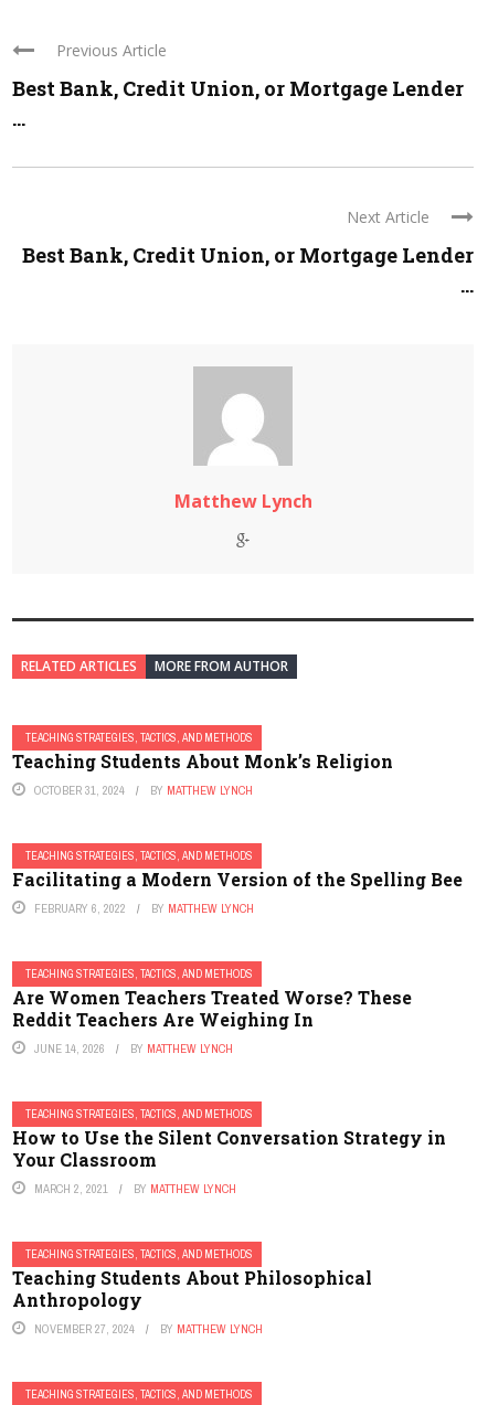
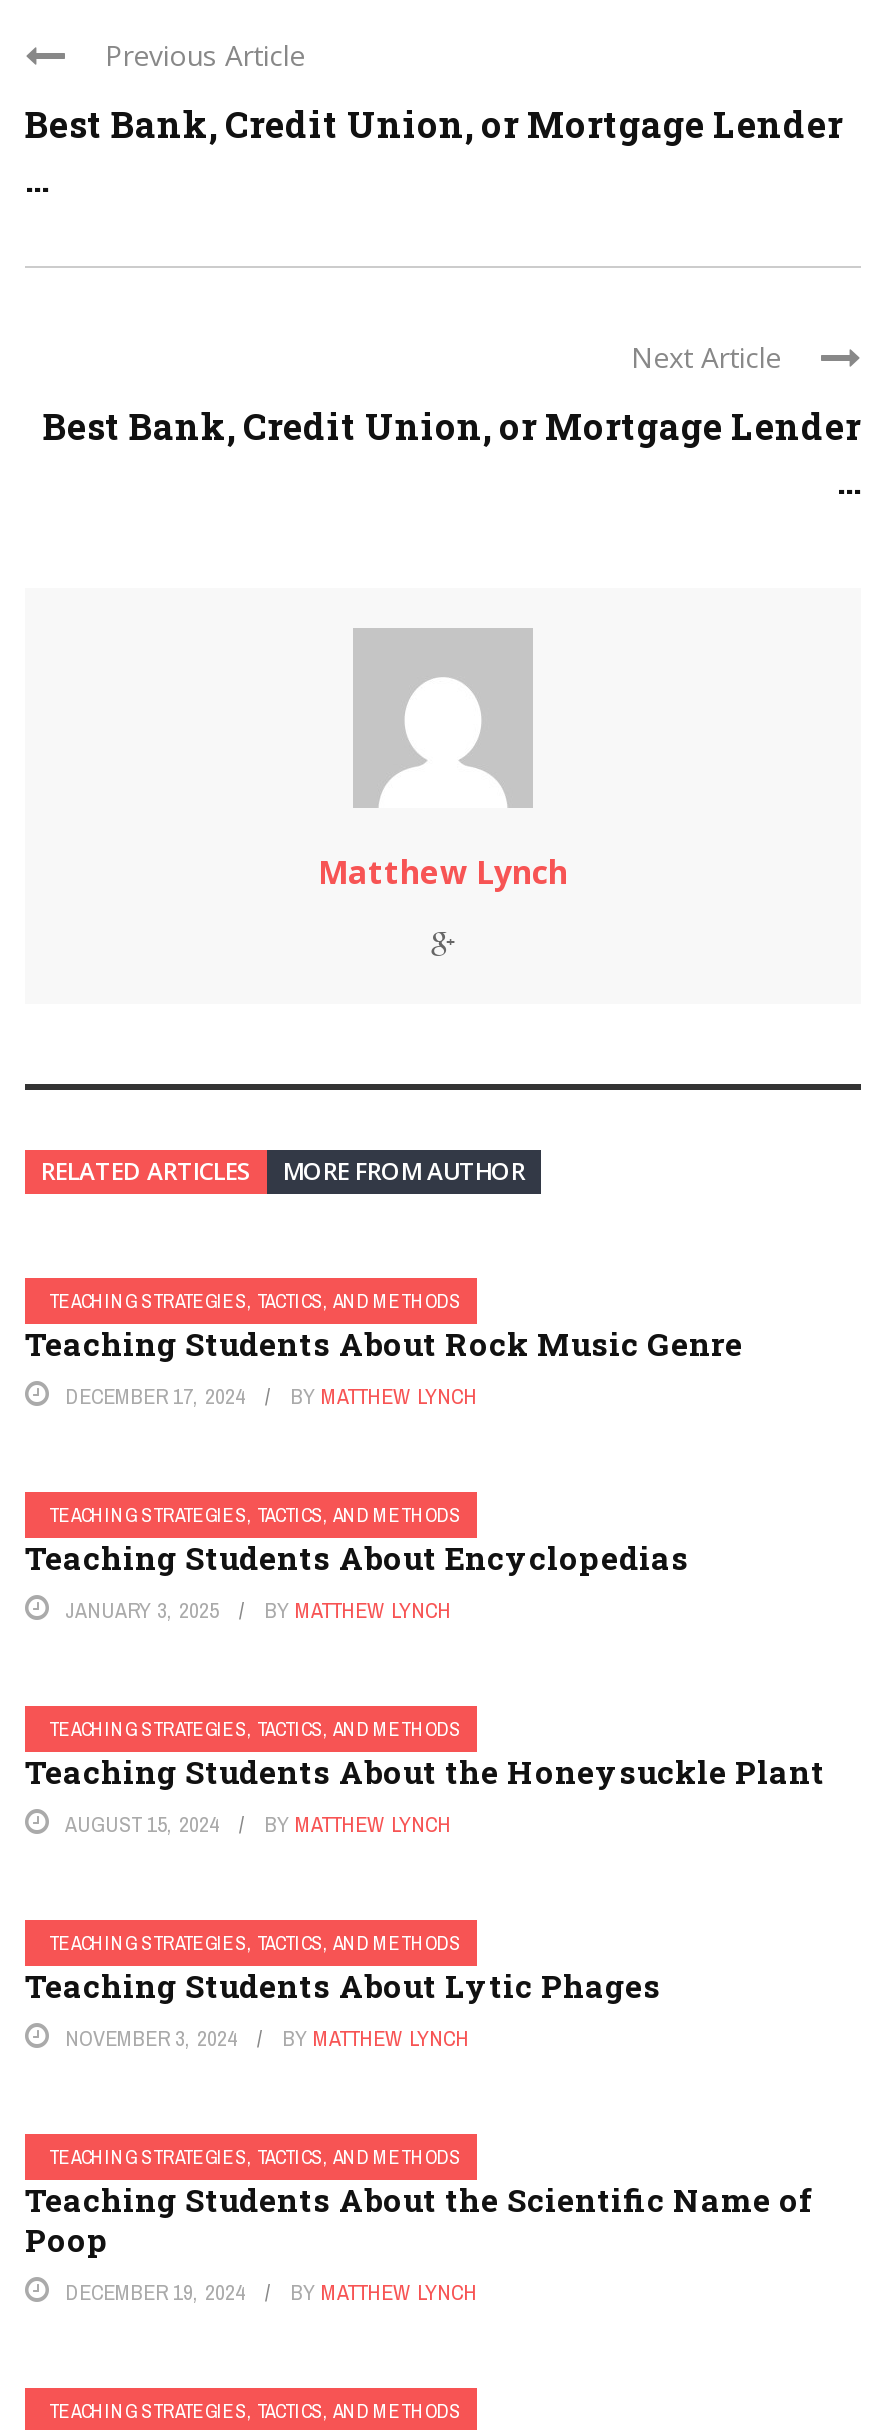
- Teaching Students About Monk’s Religion
- OCTOBER 31, 2024
+ Teaching Students About Rock Music Genre
+ DECEMBER 17, 2024

- Facilitating a Modern Version of the Spelling Bee
- FEBRUARY 6, 2022
+ Teaching Students About Encyclopedias
+ JANUARY 3, 2025

- Are Women Teachers Treated Worse? These
- Reddit Teachers Are Weighing In
- JUNE 14, 2026
+ Teaching Students About the Honeysuckle Plant
+ AUGUST 15, 2024

- How to Use the Silent Conversation Strategy in
- Your Classroom
- MARCH 2, 2021
+ Teaching Students About Lytic Phages
+ NOVEMBER 3, 2024

- Teaching Students About Philosophical
- Anthropology
- NOVEMBER 27, 2024
+ Teaching Students About the Scientific Name of
+ Poop
+ DECEMBER 19, 2024
